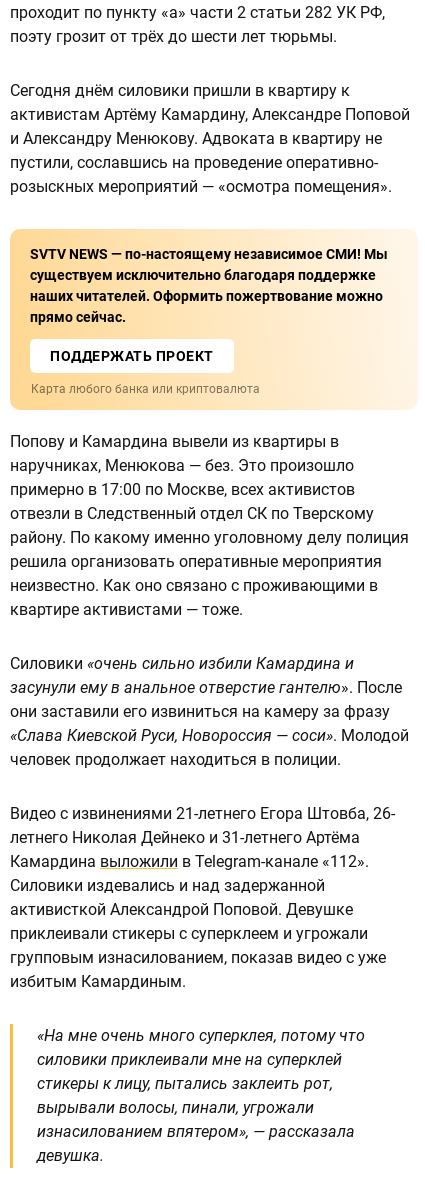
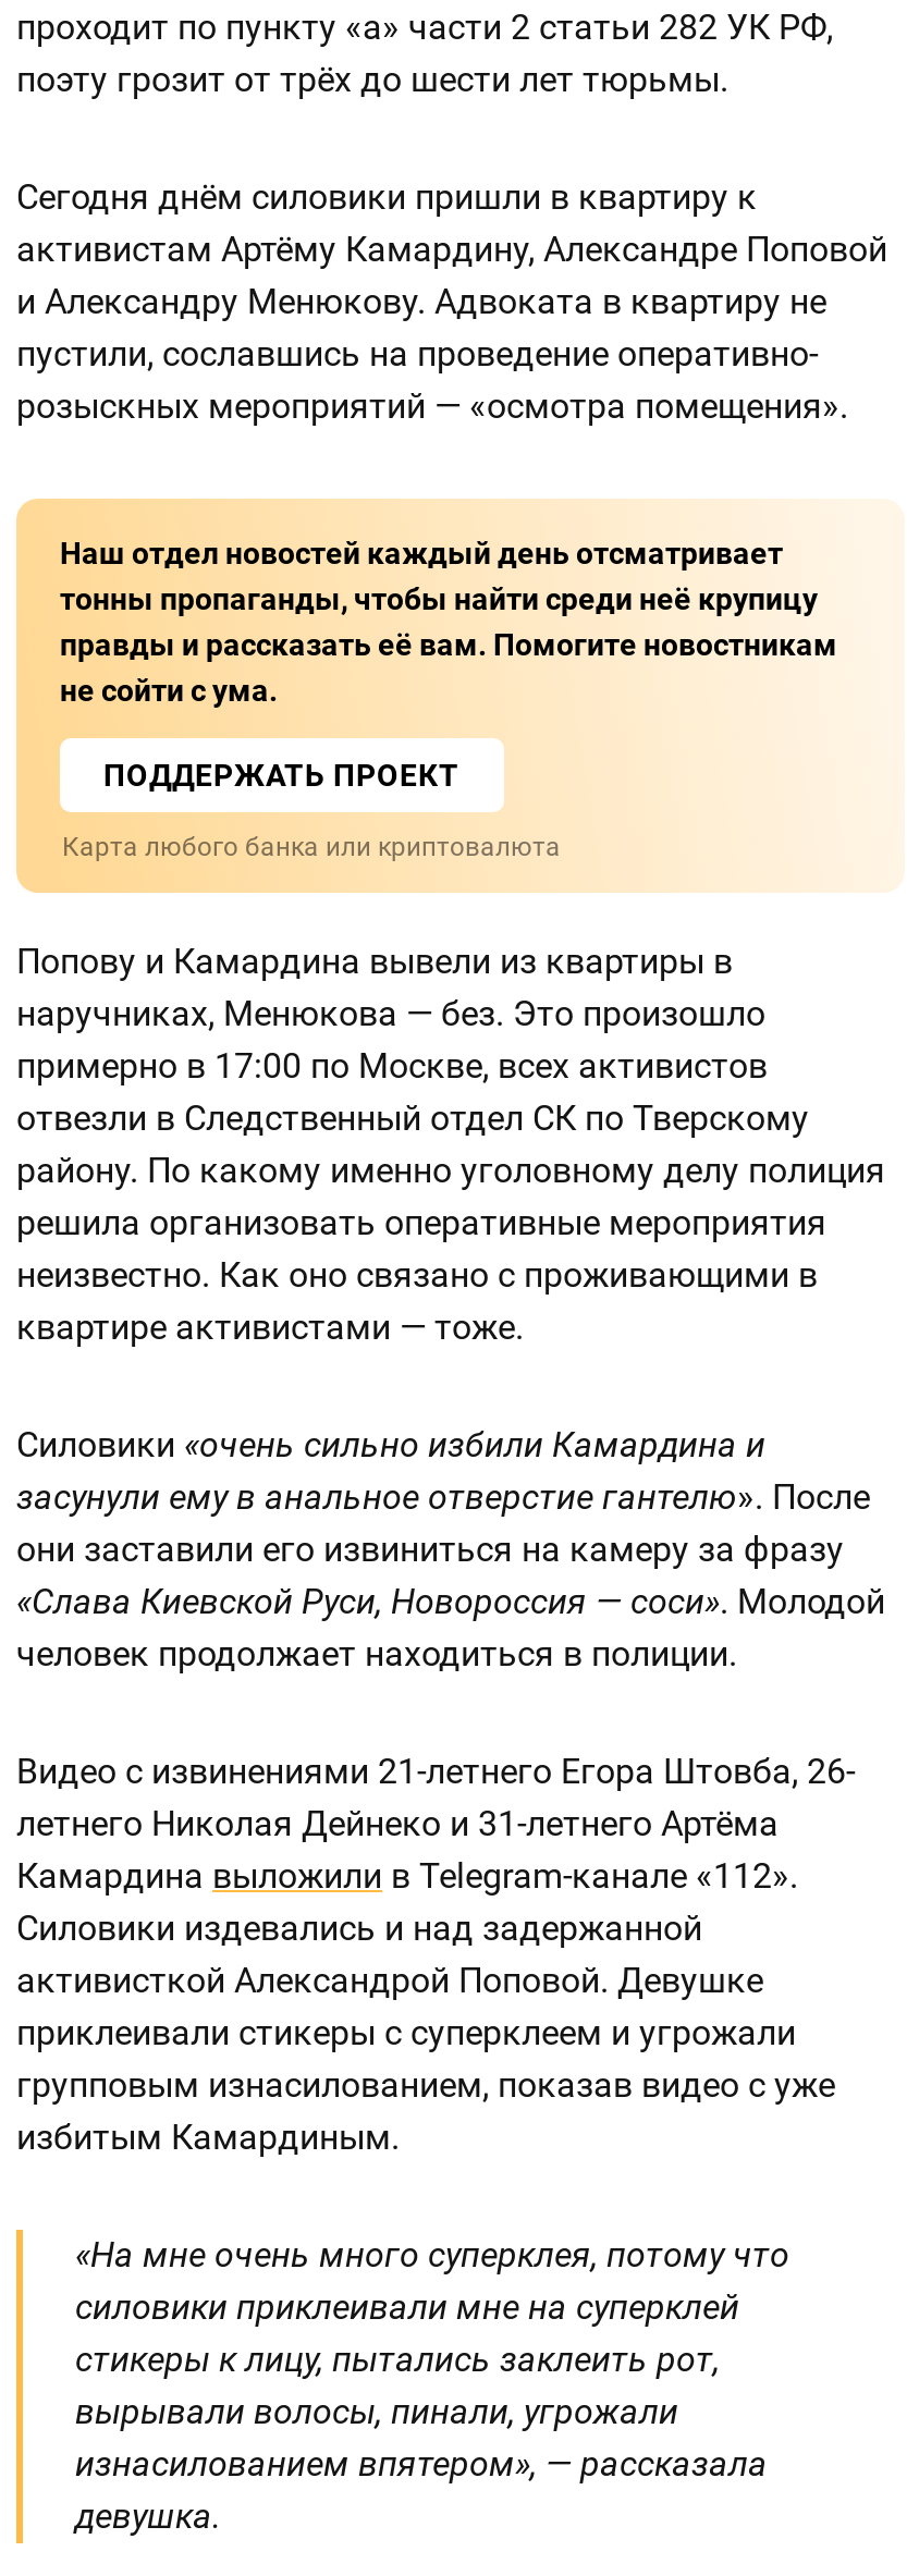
- SVTV NEWS — по-настоящему независимое СМИ! Мы
- существуем исключительно благодаря поддержке
- наших читателей. Оформить пожертвование можно
- прямо сейчас.
+ Наш отдел новостей каждый день отсматривает
+ тонны пропаганды, чтобы найти среди неё крупицу
+ правды и рассказать её вам. Помогите новостникам
+ не сойти с ума.
